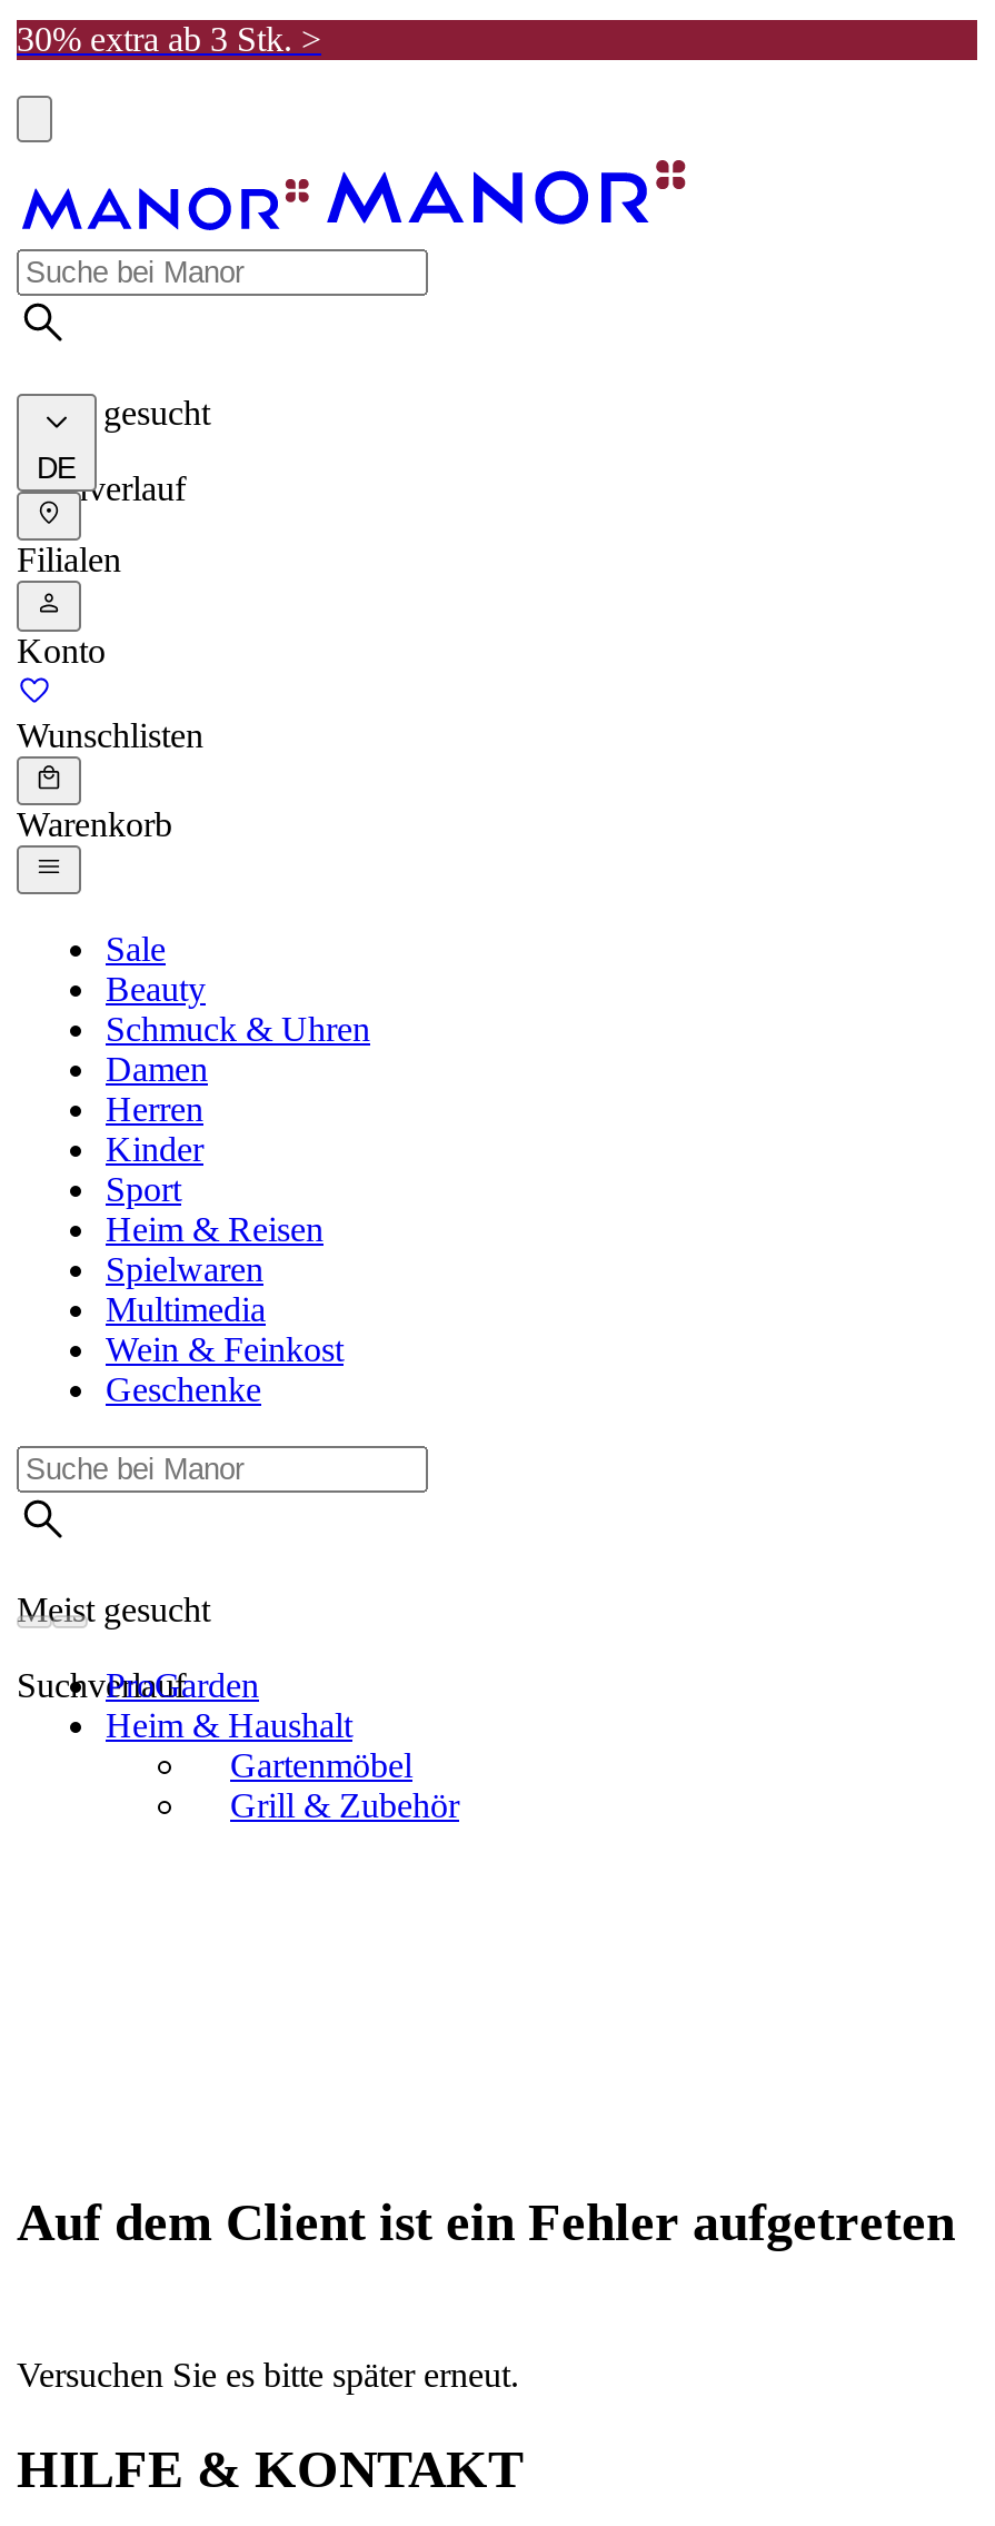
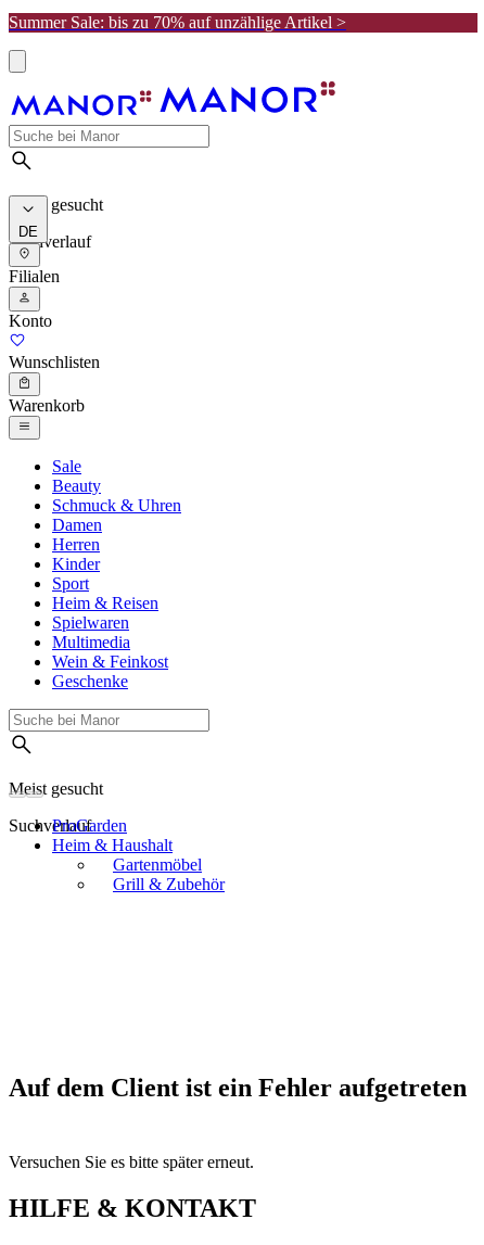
- 30% extra ab 3 Stk. >
+ Summer Sale: bis zu 70% auf unzählige Artikel >
